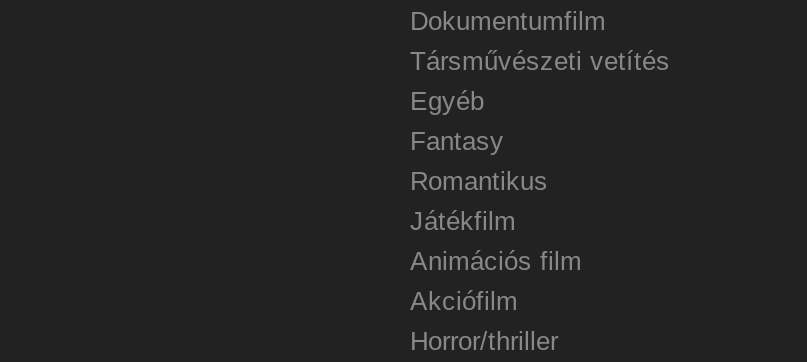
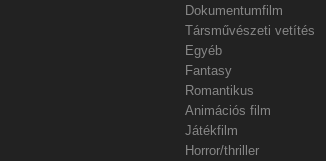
moved down: Játékfilm

- Akciófilm
